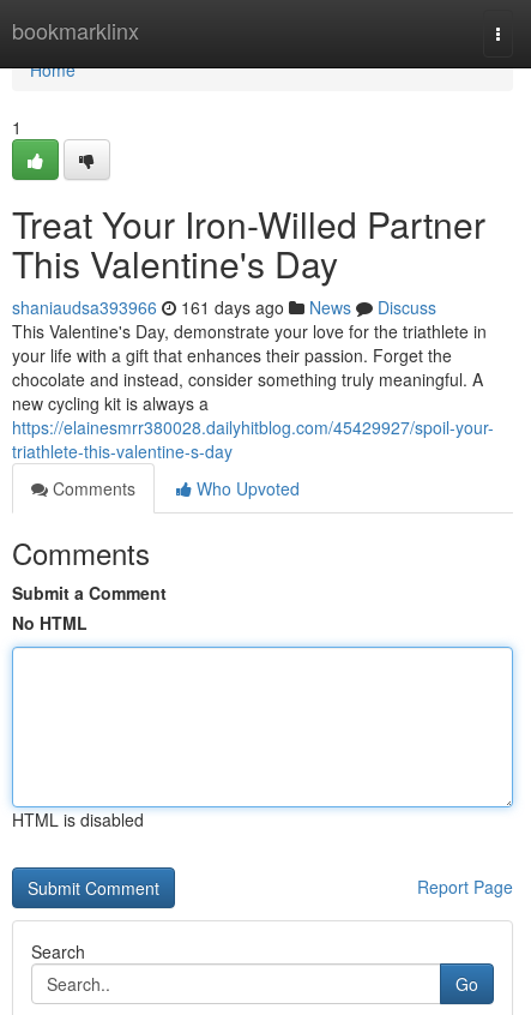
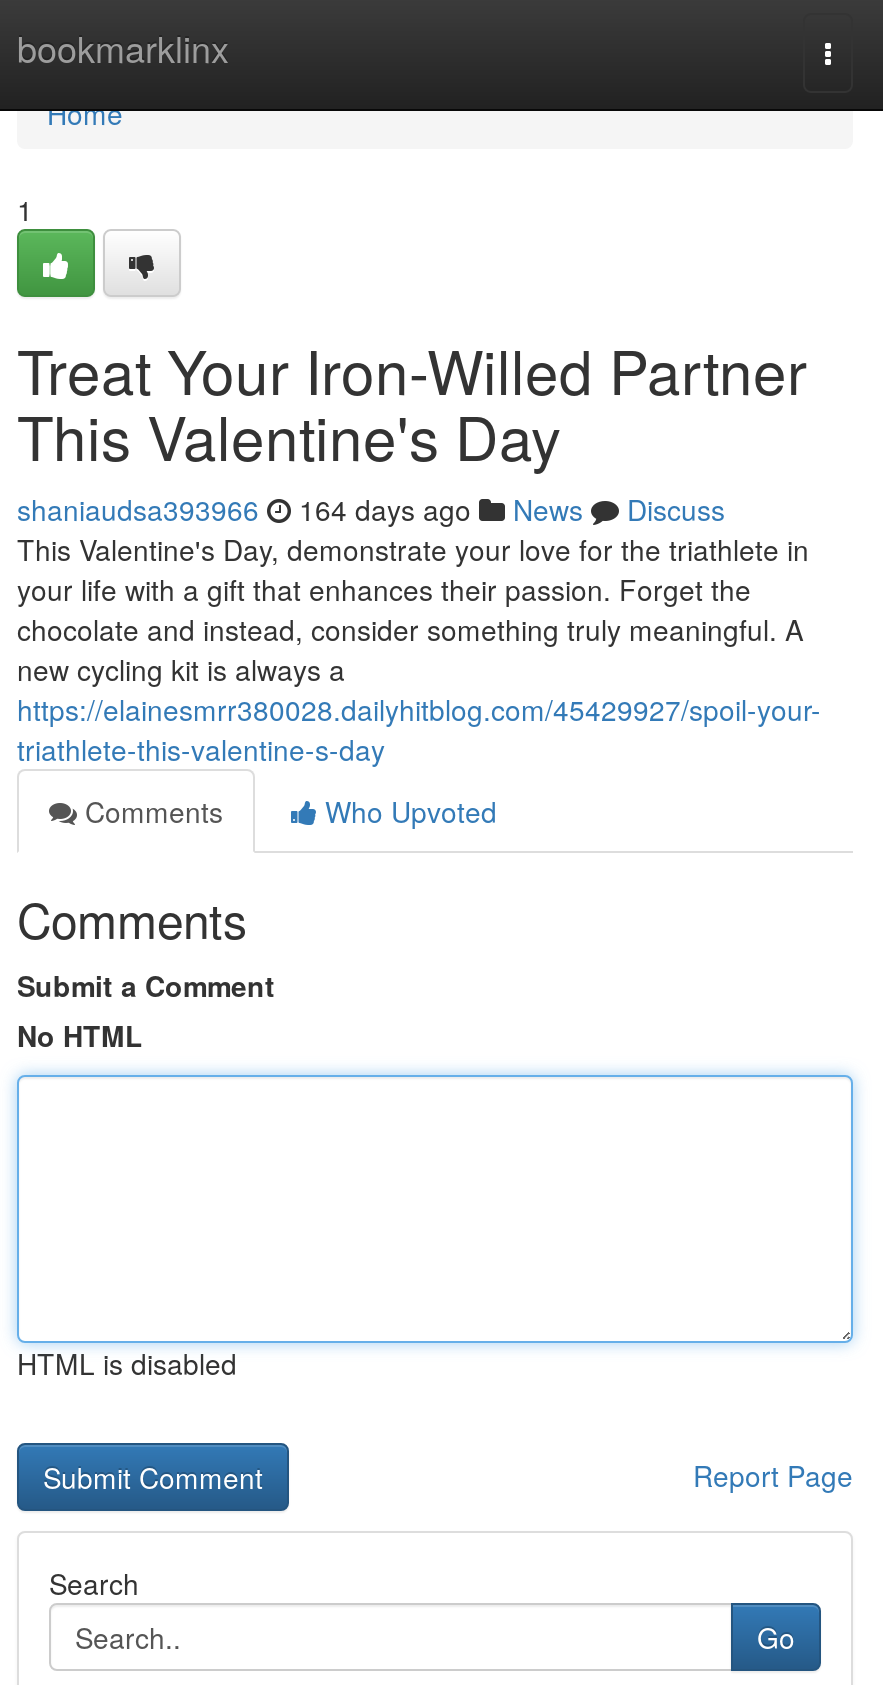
- shaniaudsa393966 161 days ago News Discuss
+ shaniaudsa393966 164 days ago News Discuss
